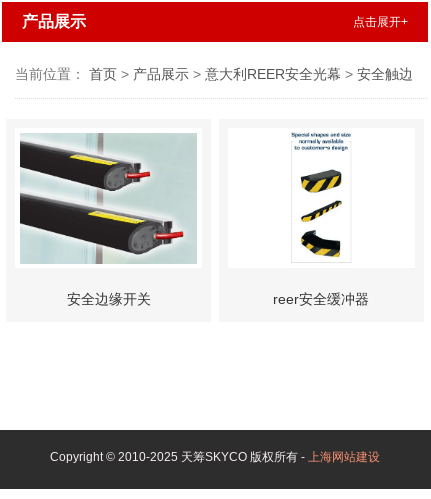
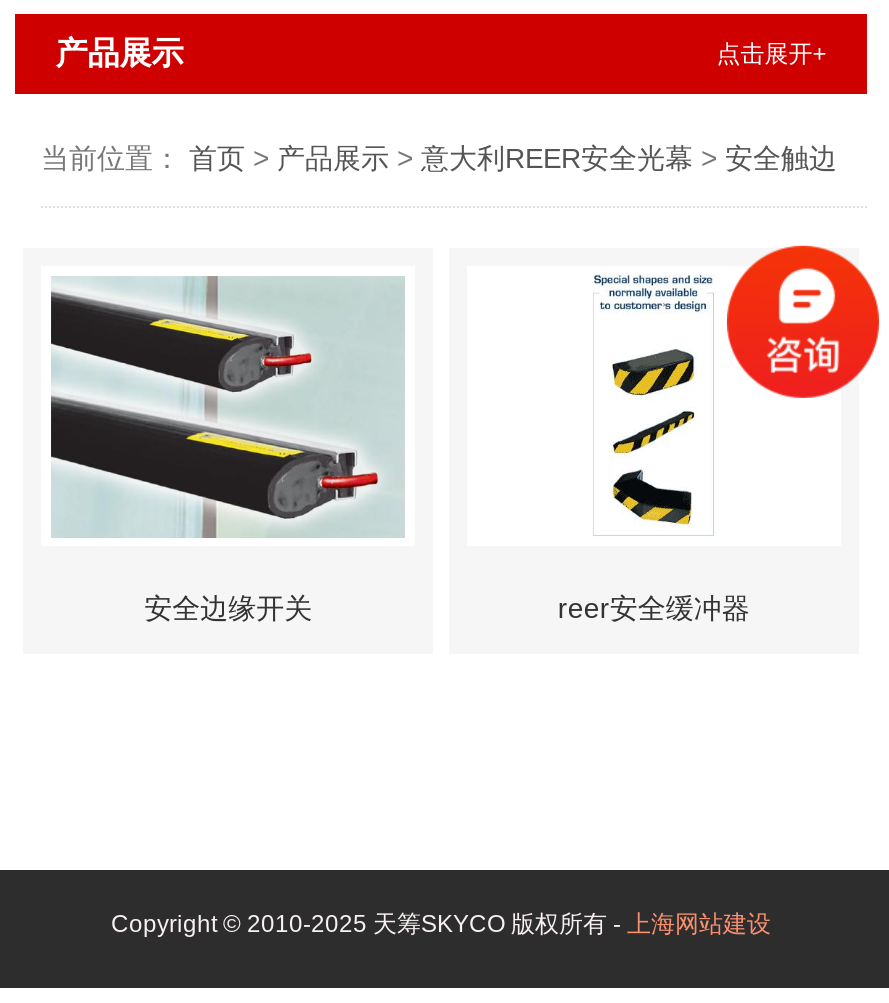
+ [image]
